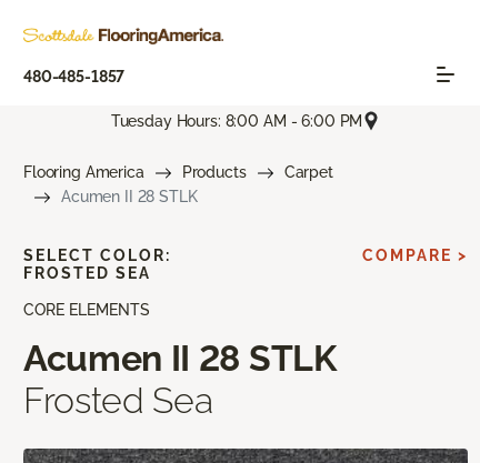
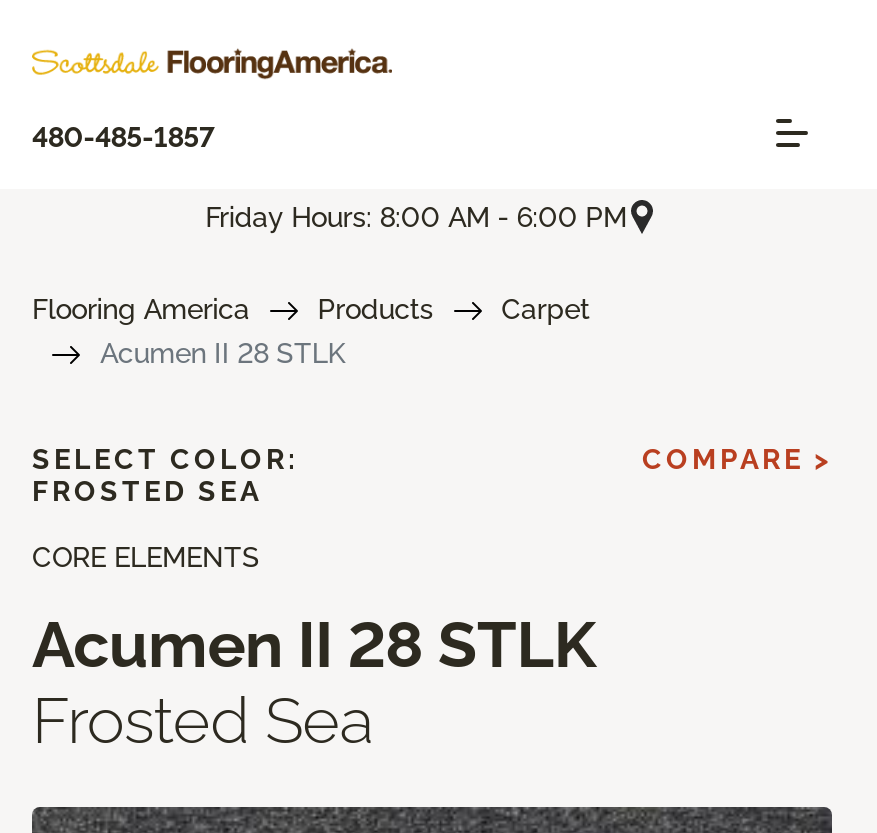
- Tuesday Hours: 8:00 AM - 6:00 PM
+ Friday Hours: 8:00 AM - 6:00 PM
